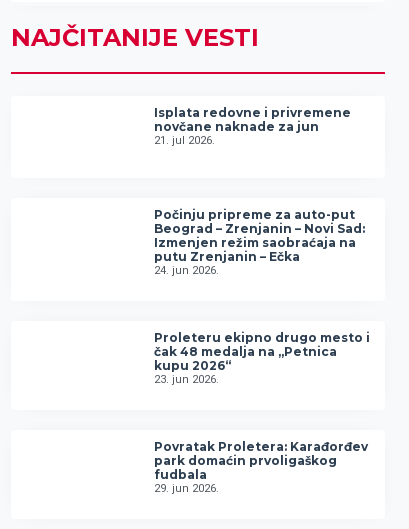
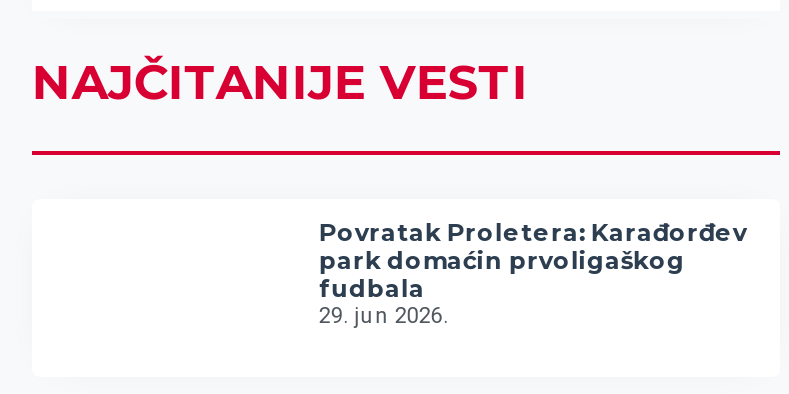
- Isplata redovne i privremene
- novčane naknade za jun
- 21. jul 2026.

- Počinju pripreme za auto-put
- Beograd – Zrenjanin – Novi Sad:
- Izmenjen režim saobraćaja na
- putu Zrenjanin – Ečka
- 24. jun 2026.

- Proleteru ekipno drugo mesto i
- čak 48 medalja na „Petnica
- kupu 2026“
- 23. jun 2026.
